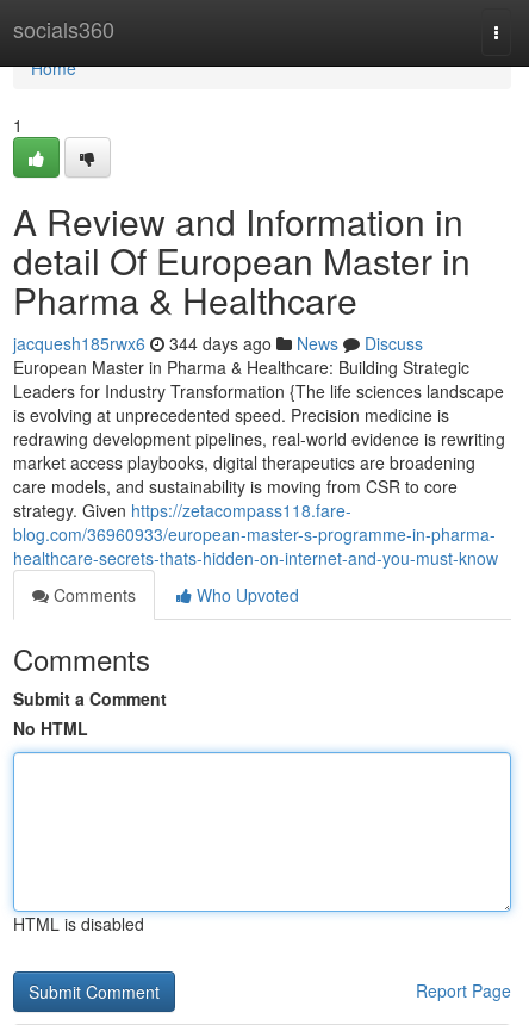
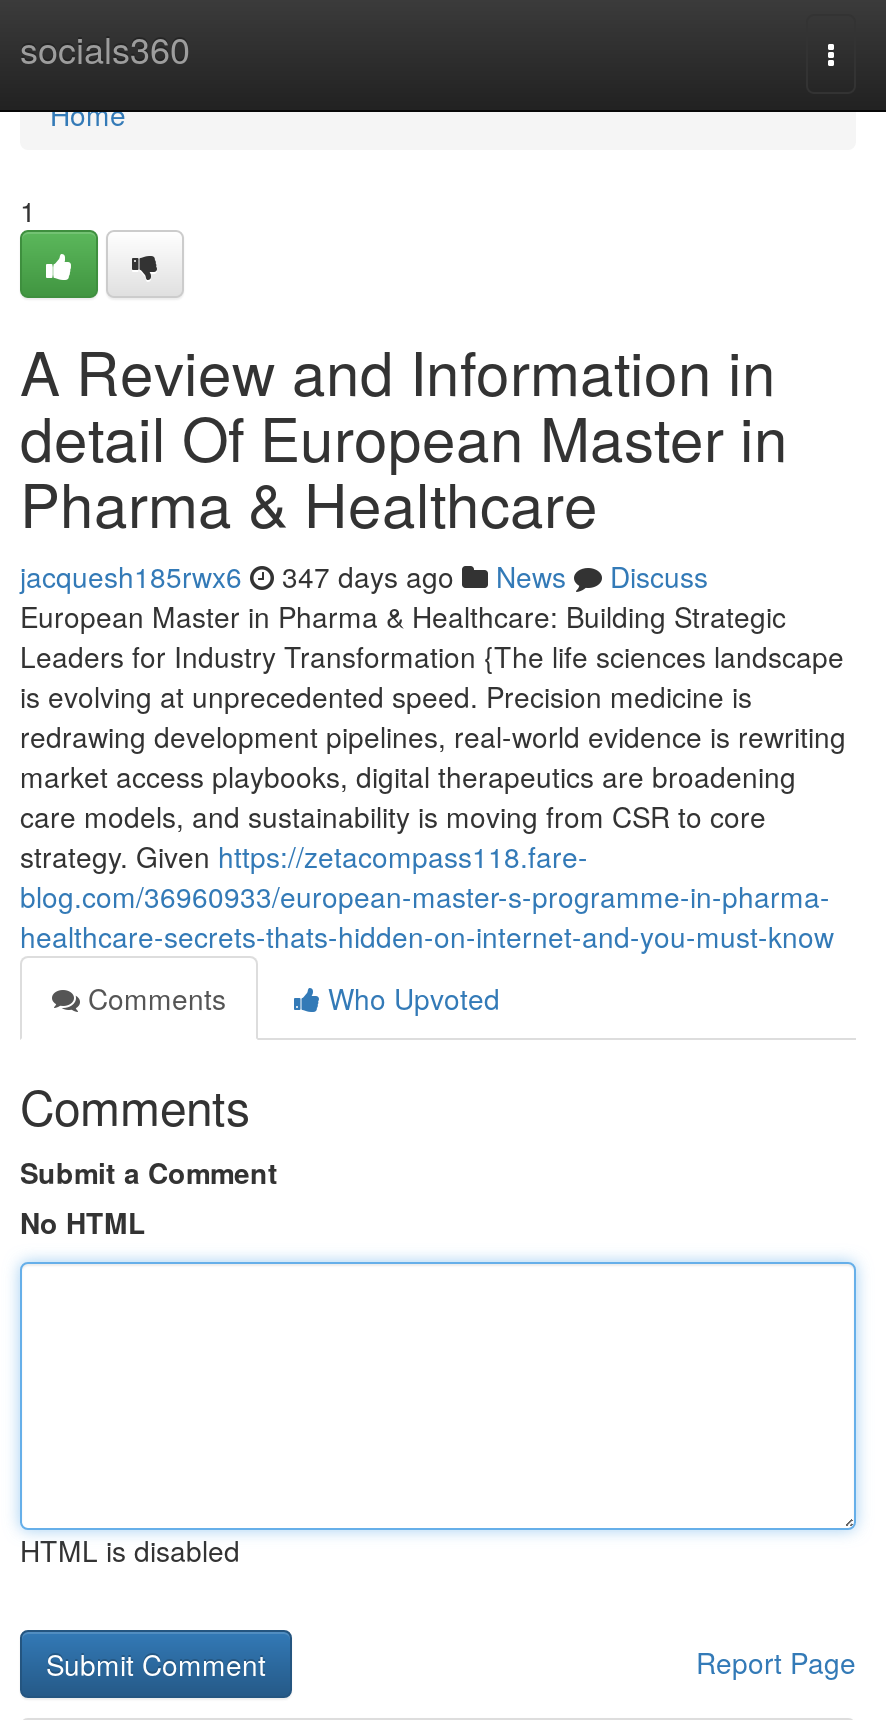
- jacquesh185rwx6 344 days ago News Discuss
+ jacquesh185rwx6 347 days ago News Discuss
